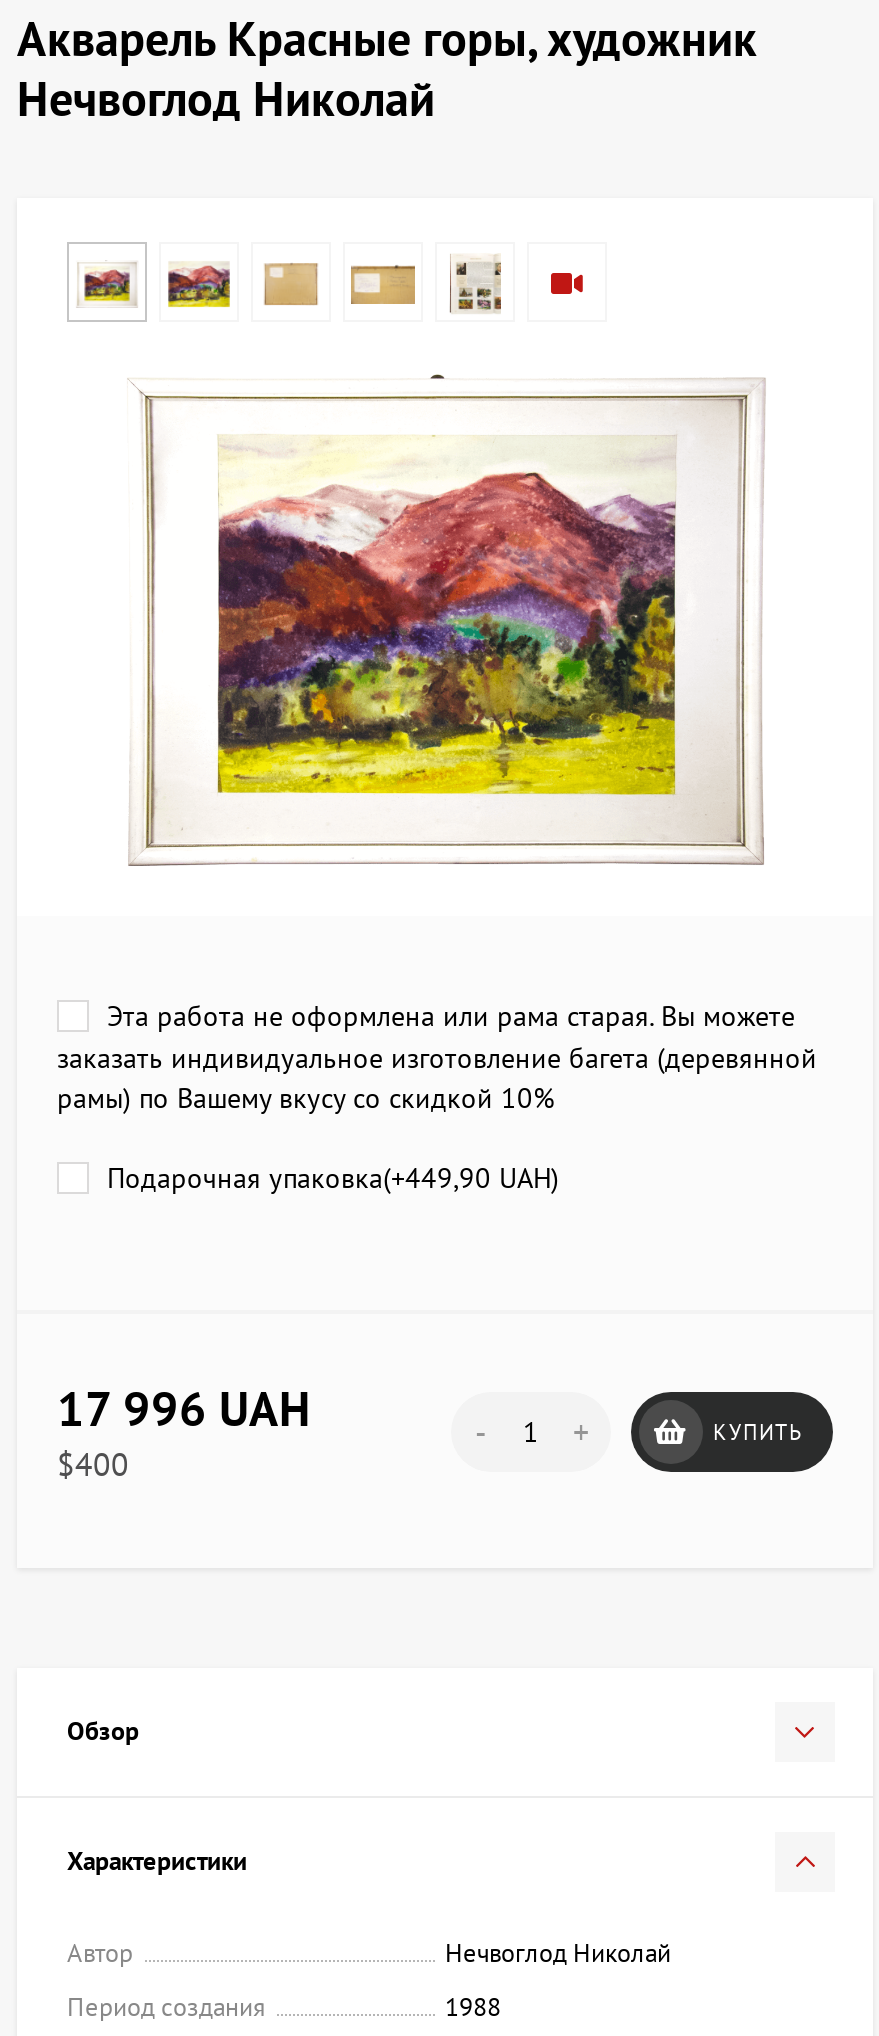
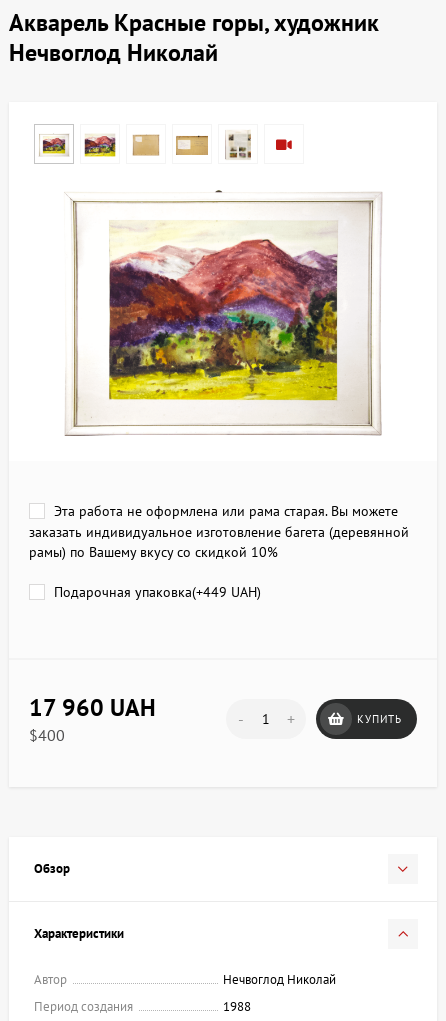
- Подарочная упаковка(+449,90 UAH)
+ Подарочная упаковка(+449 UAH)

- 17 996 UAH
+ 17 960 UAH
